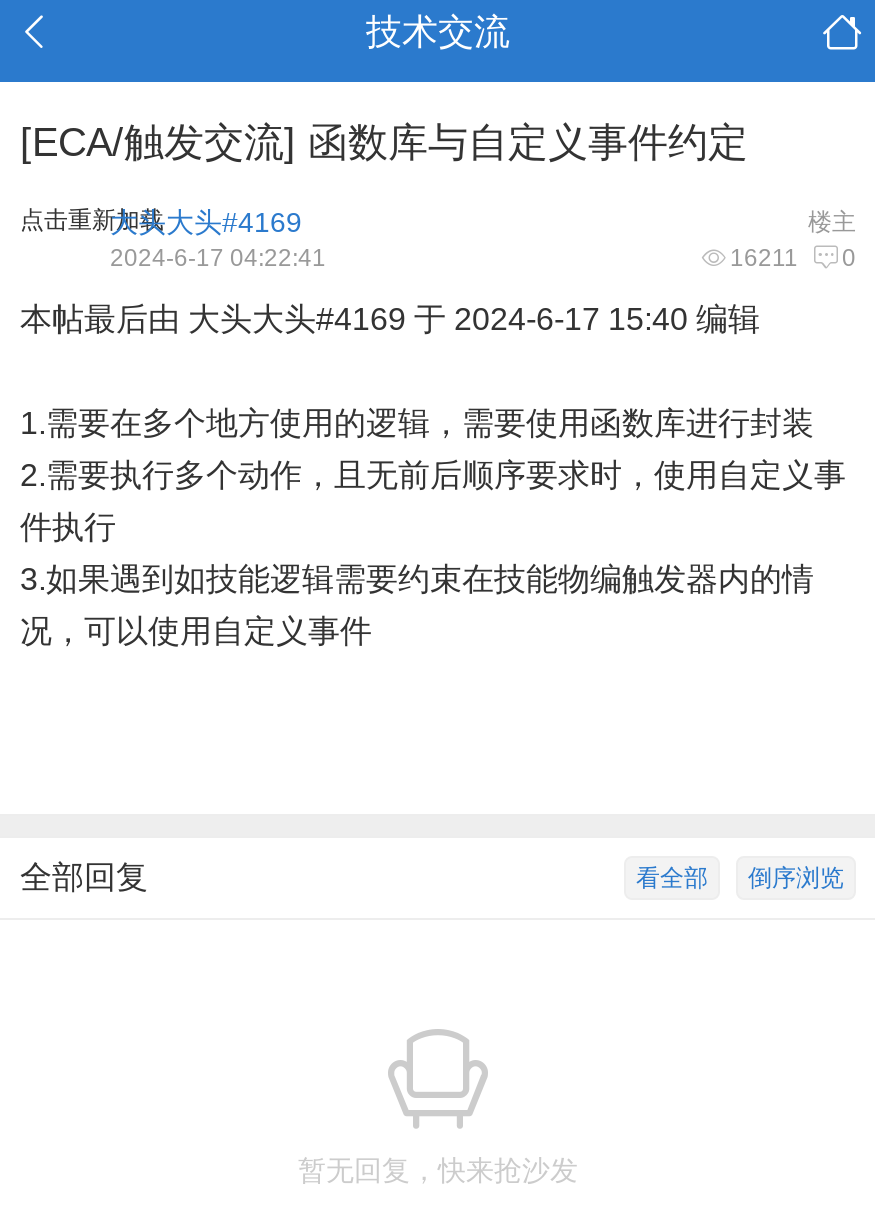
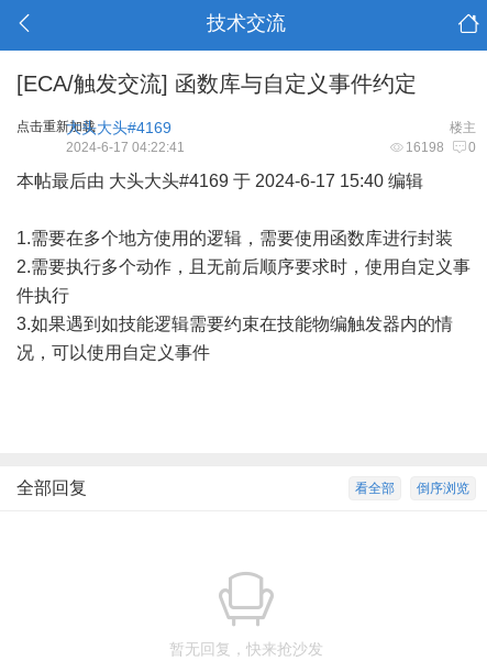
- 16211 0
+ 16198 0
